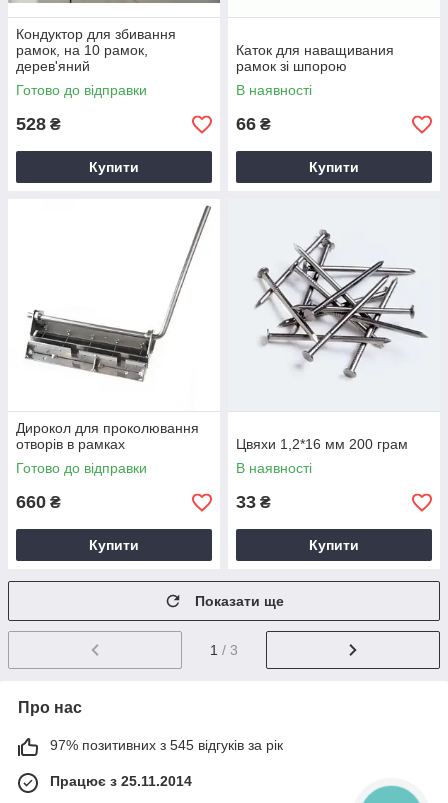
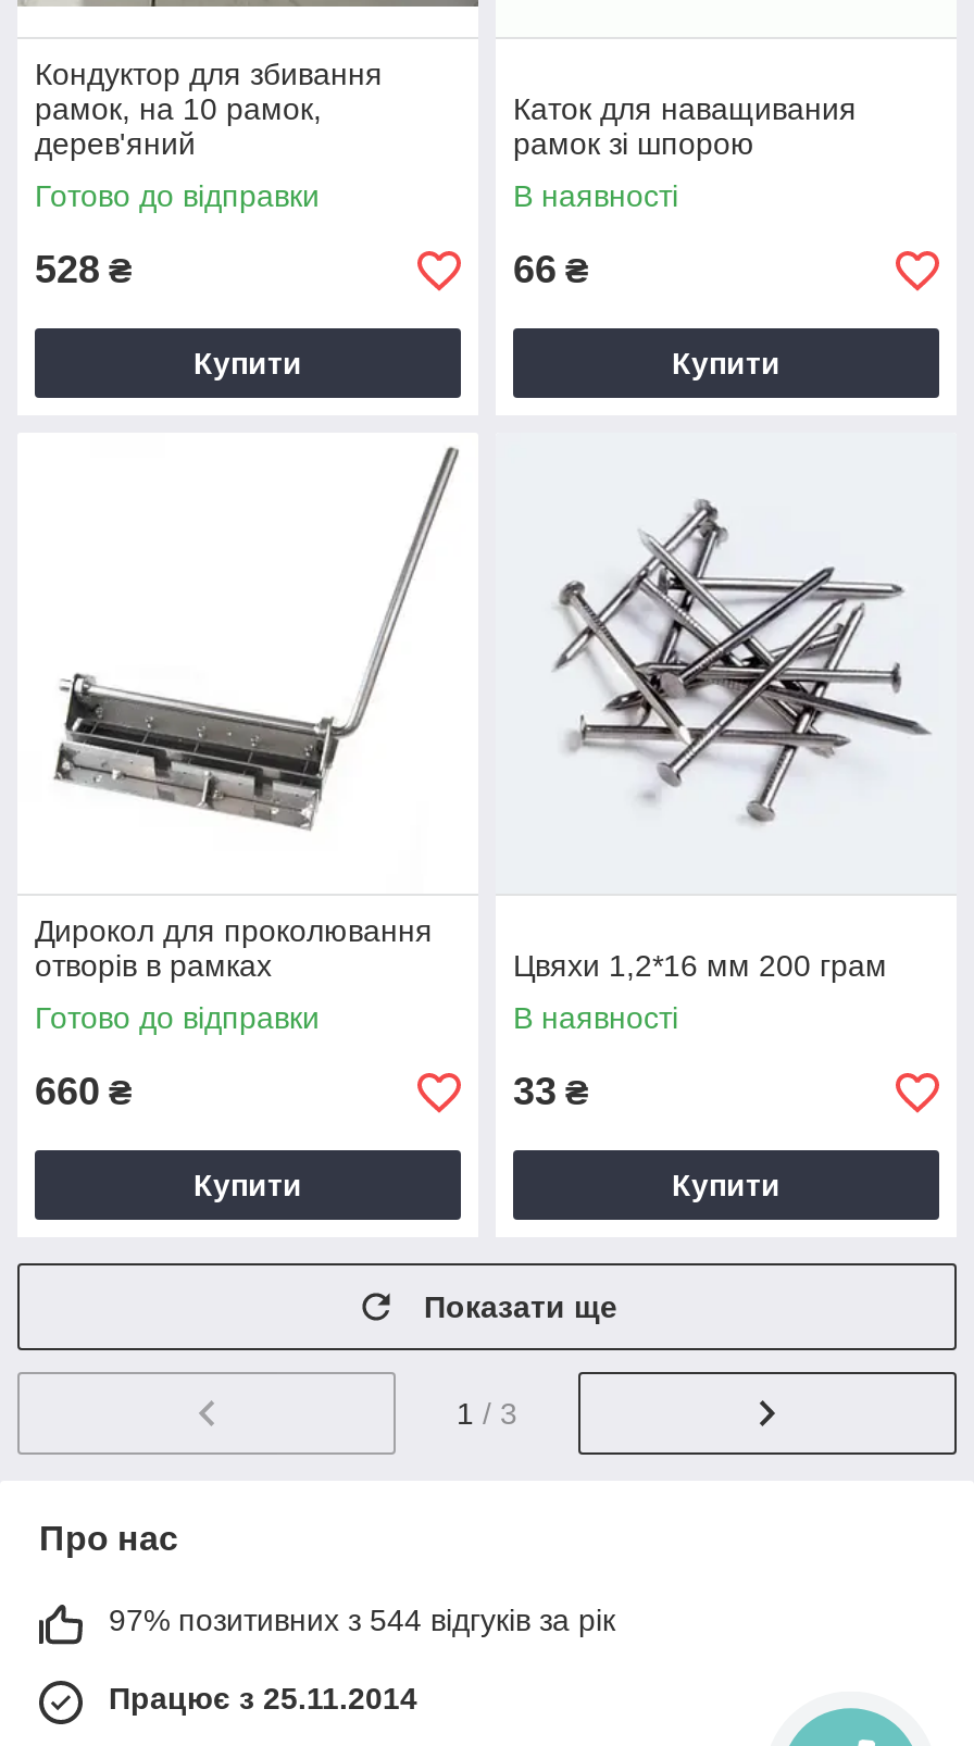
- 97% позитивних з 545 відгуків за рік
+ 97% позитивних з 544 відгуків за рік
